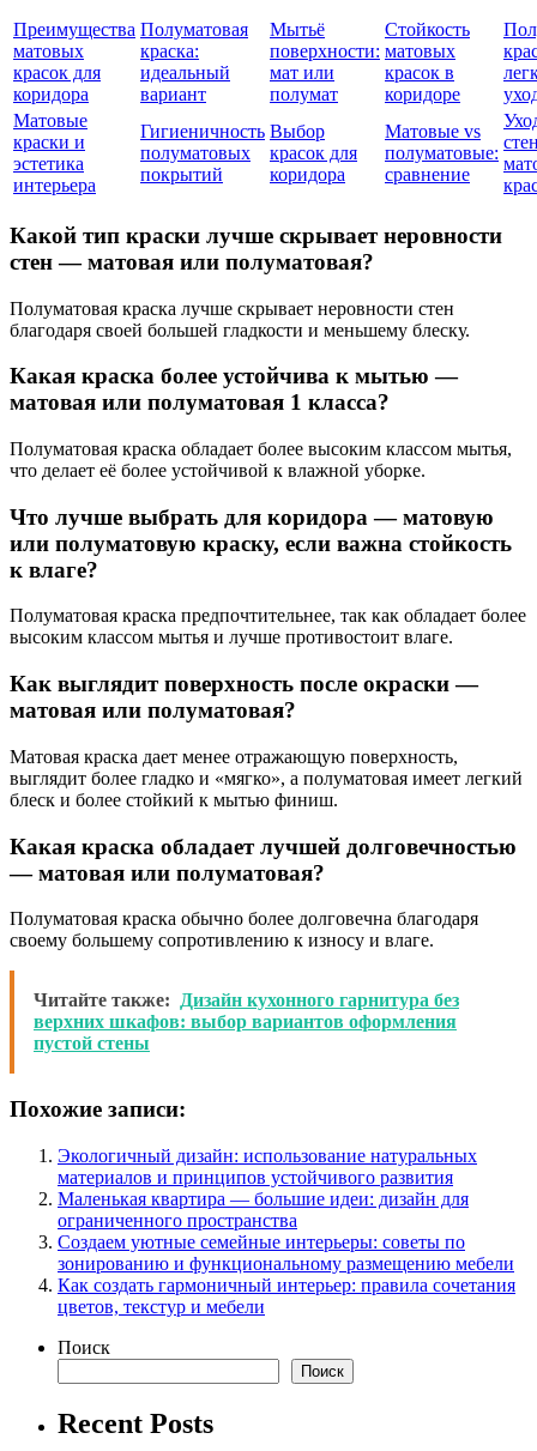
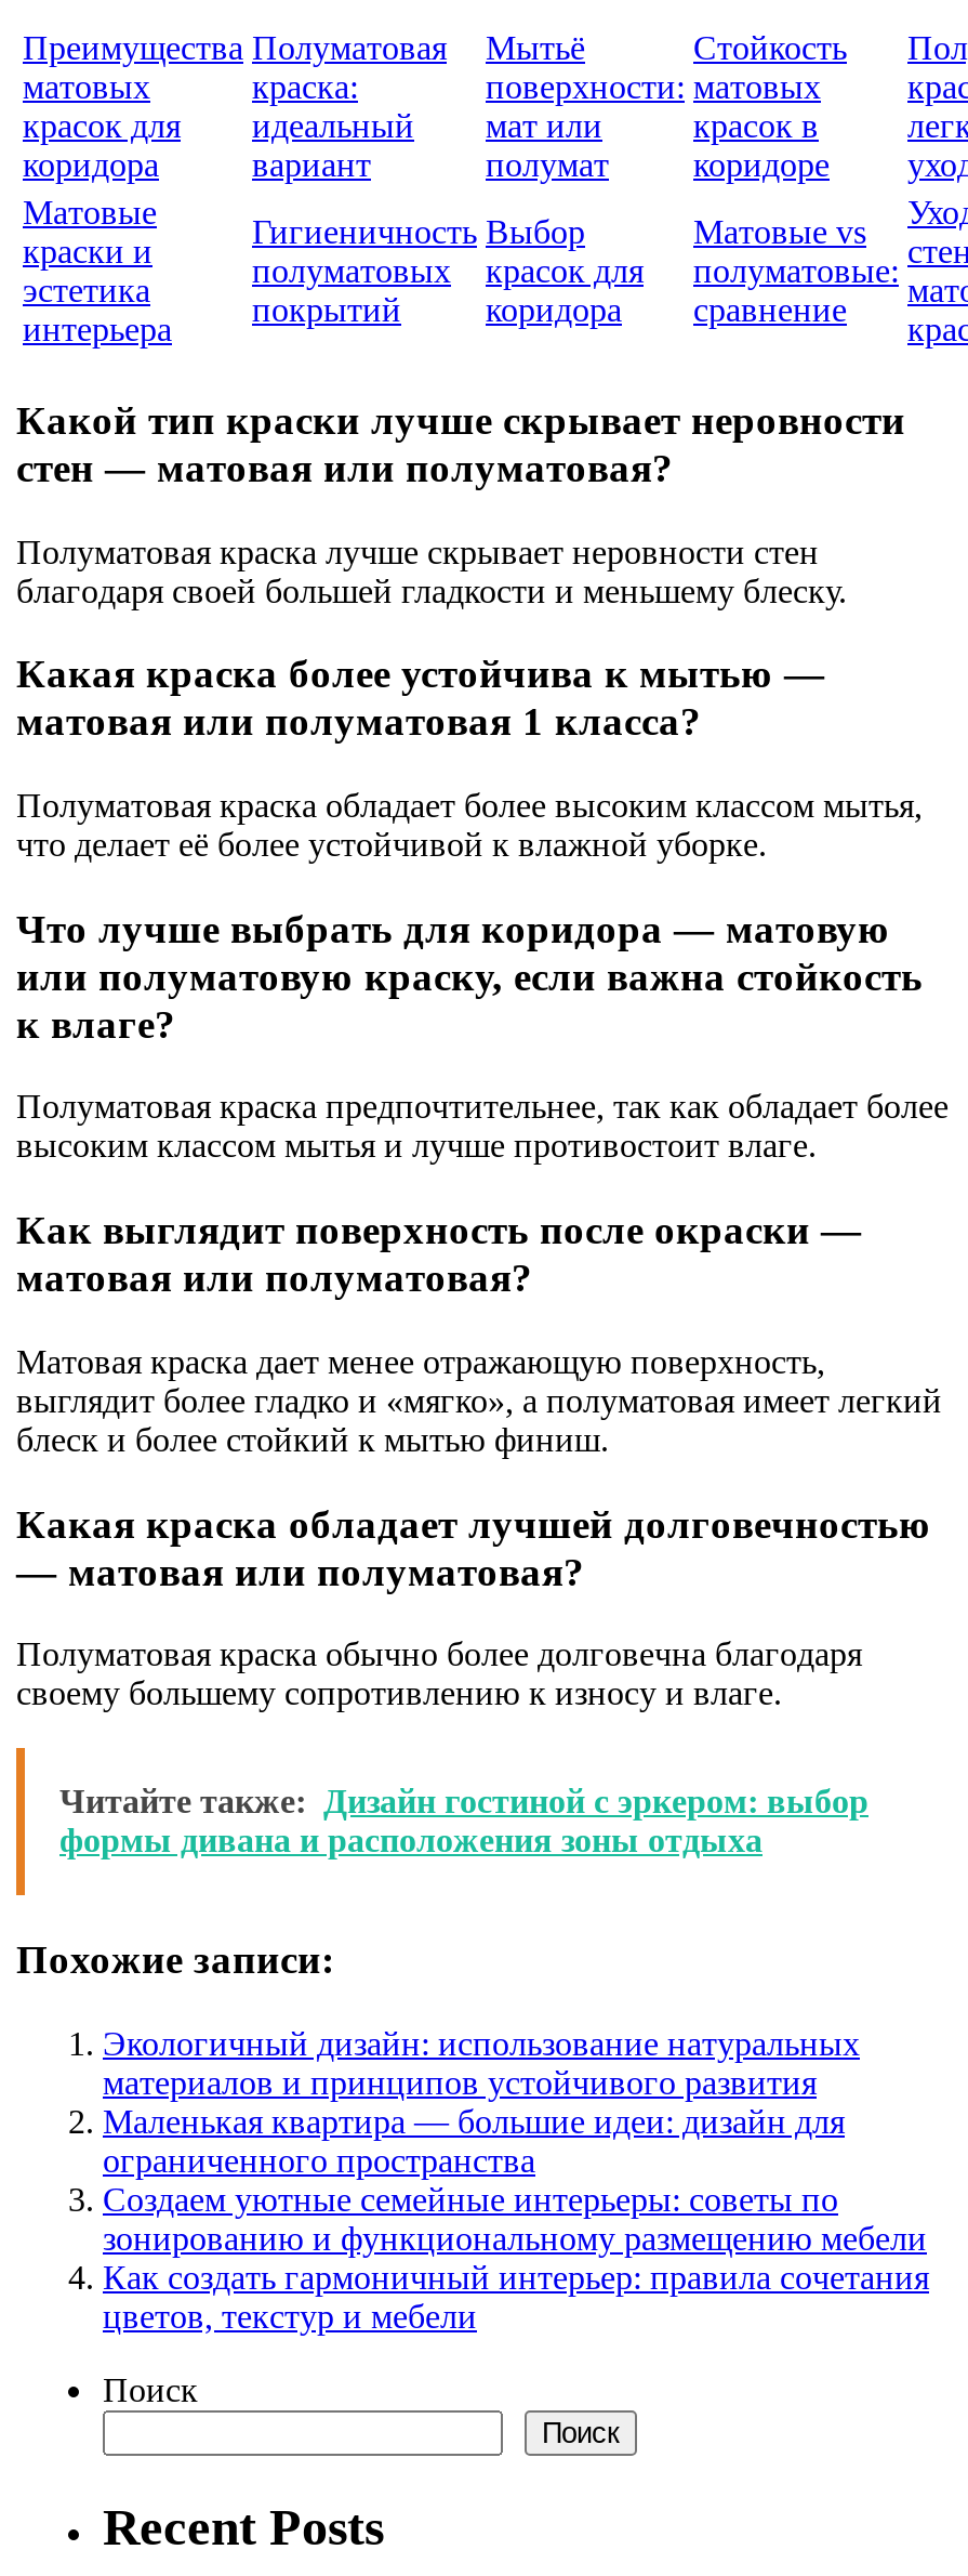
- Читайте также: Дизайн кухонного гарнитура без
- верхних шкафов: выбор вариантов оформления
- пустой стены
+ Читайте также: Дизайн гостиной с эркером: выбор
+ формы дивана и расположения зоны отдыха
